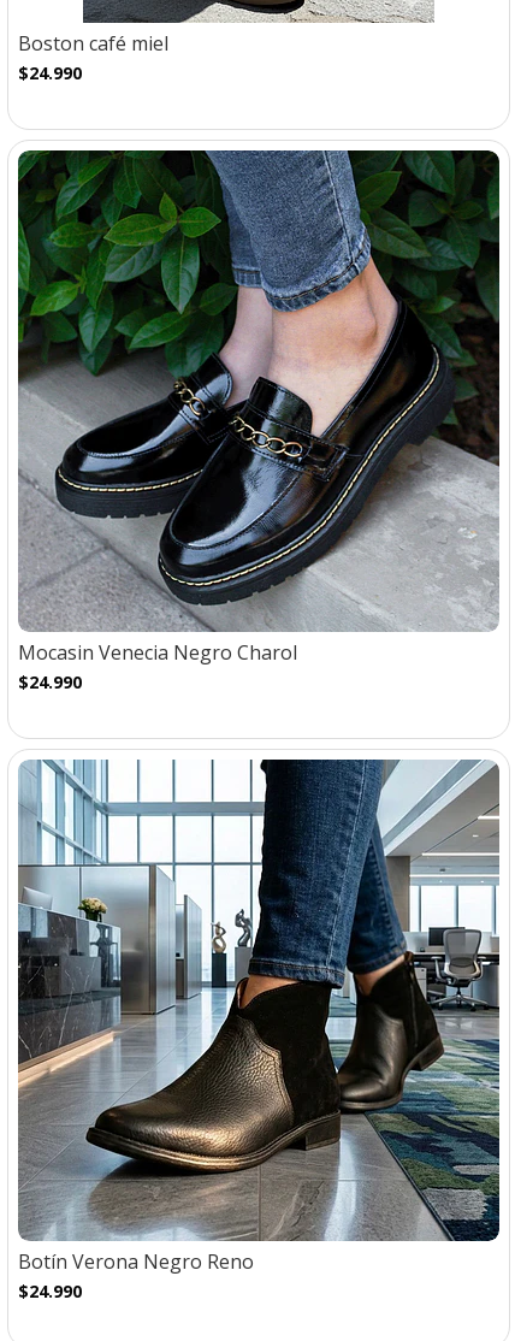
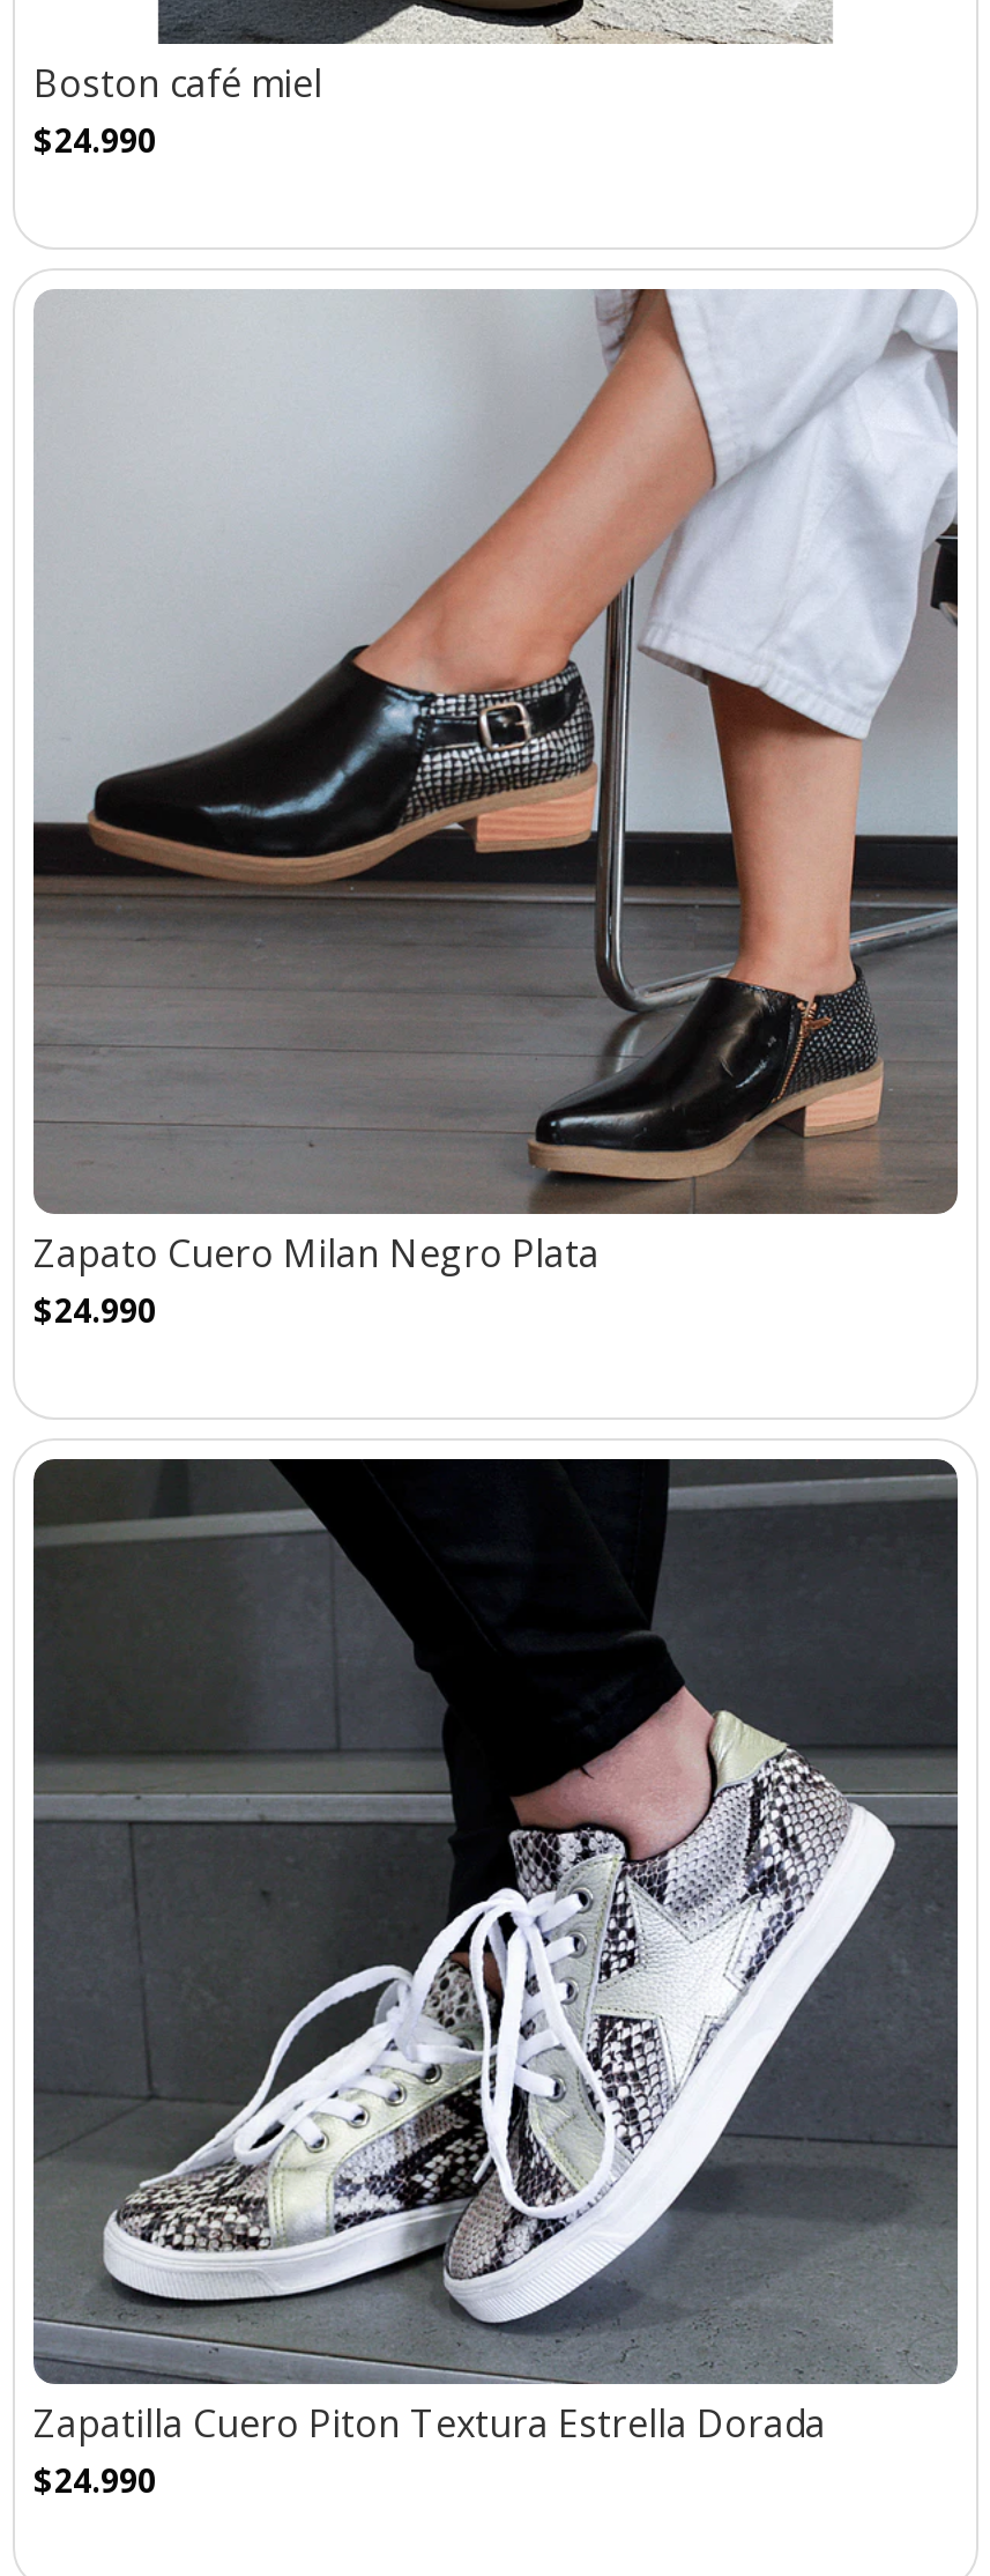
- [image]
- Mocasin Venecia Negro Charol
+ [image]
+ Zapato Cuero Milan Negro Plata

- [image]
- Botín Verona Negro Reno
+ [image]
+ Zapatilla Cuero Piton Textura Estrella Dorada
